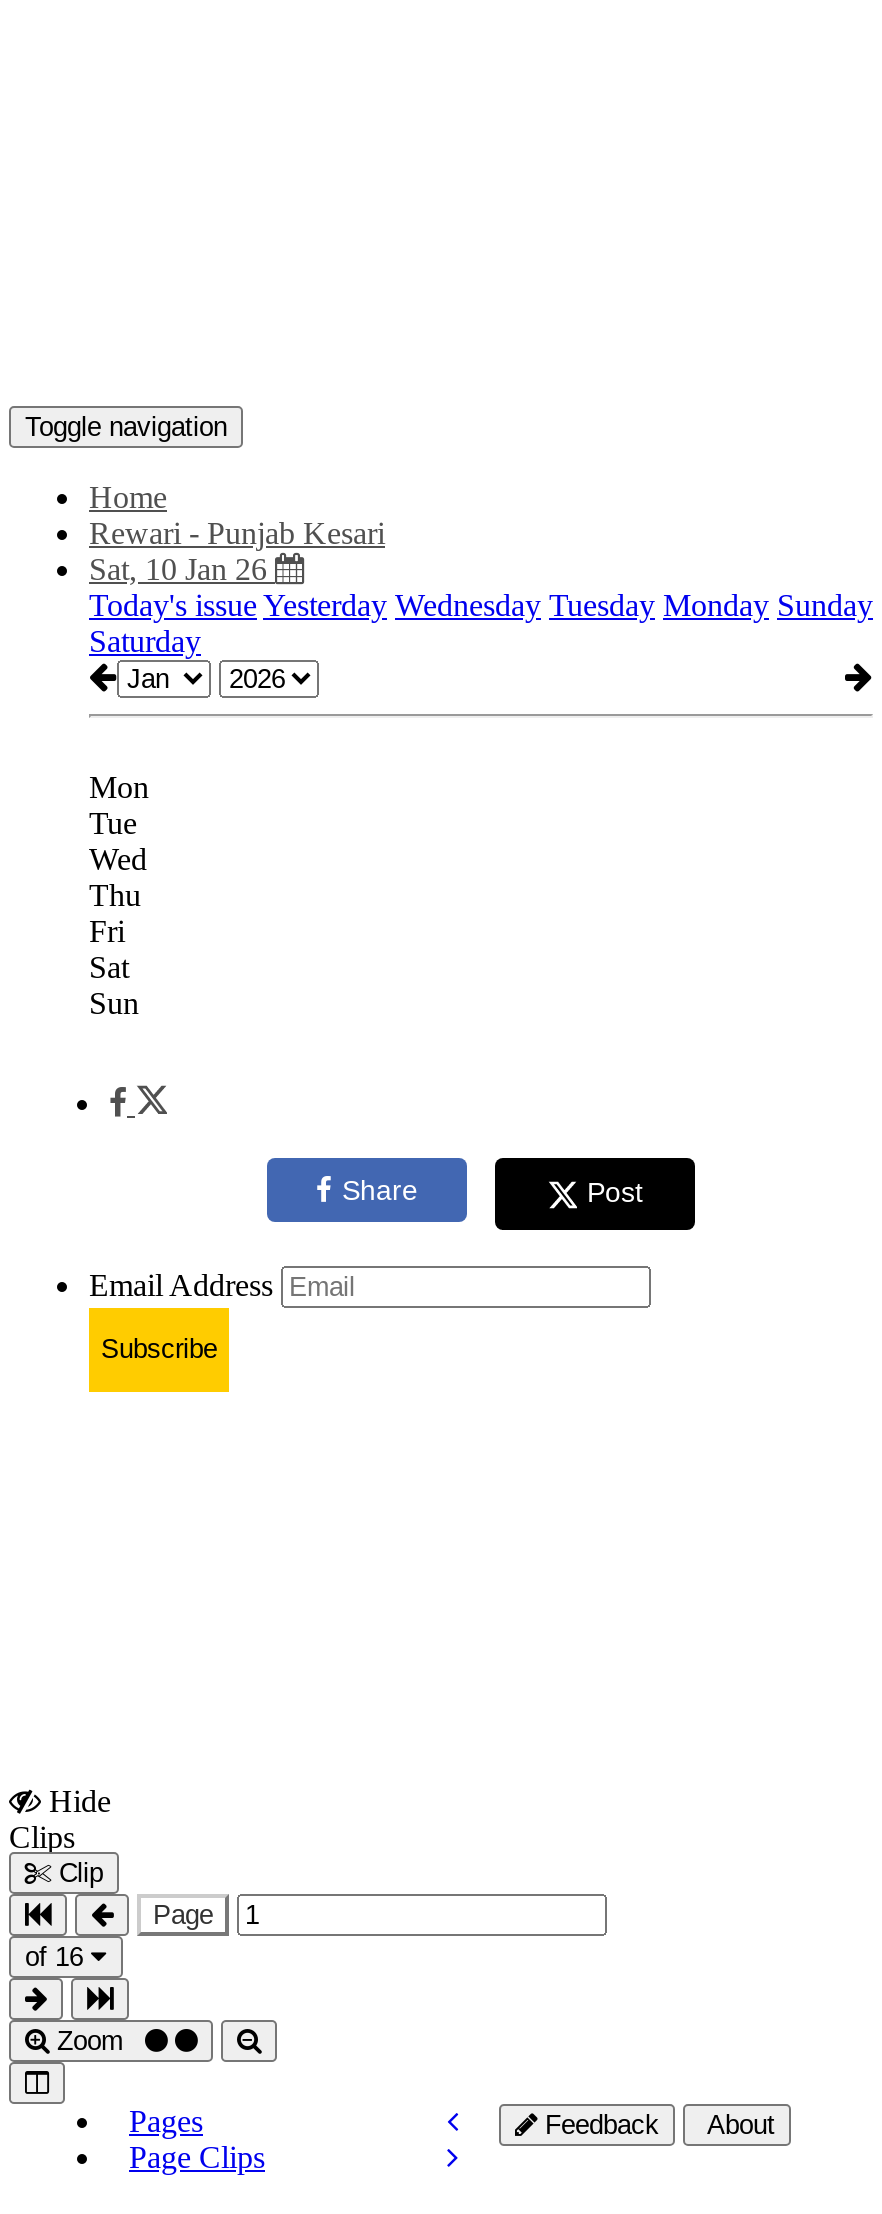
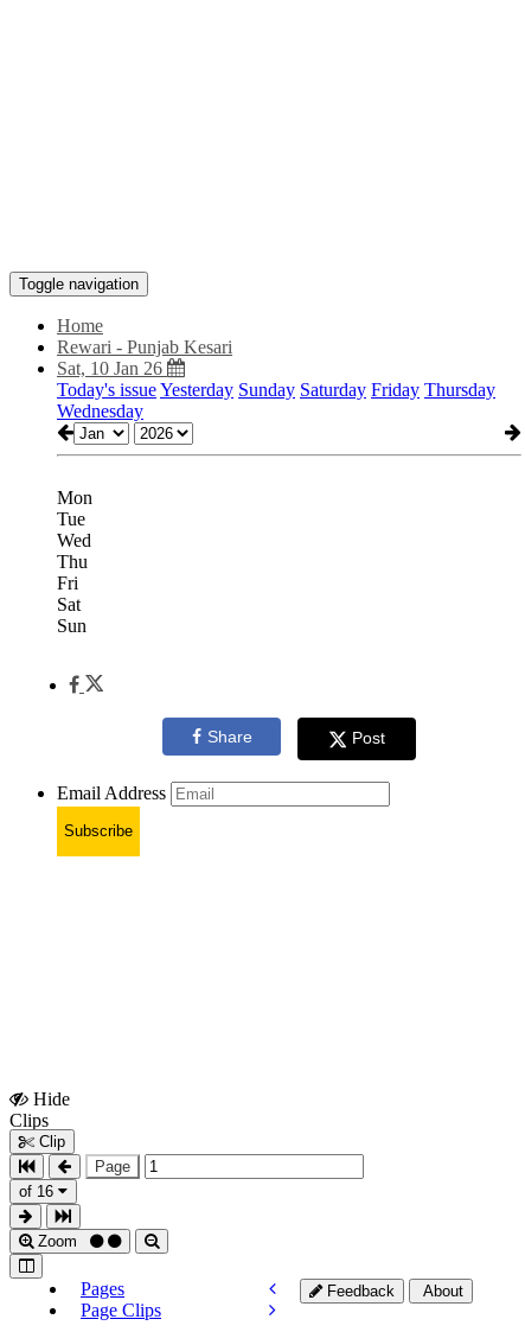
- Today's issue Yesterday Wednesday Tuesday Monday Sunday
- Saturday
+ Today's issue Yesterday Sunday Saturday Friday Thursday
+ Wednesday
